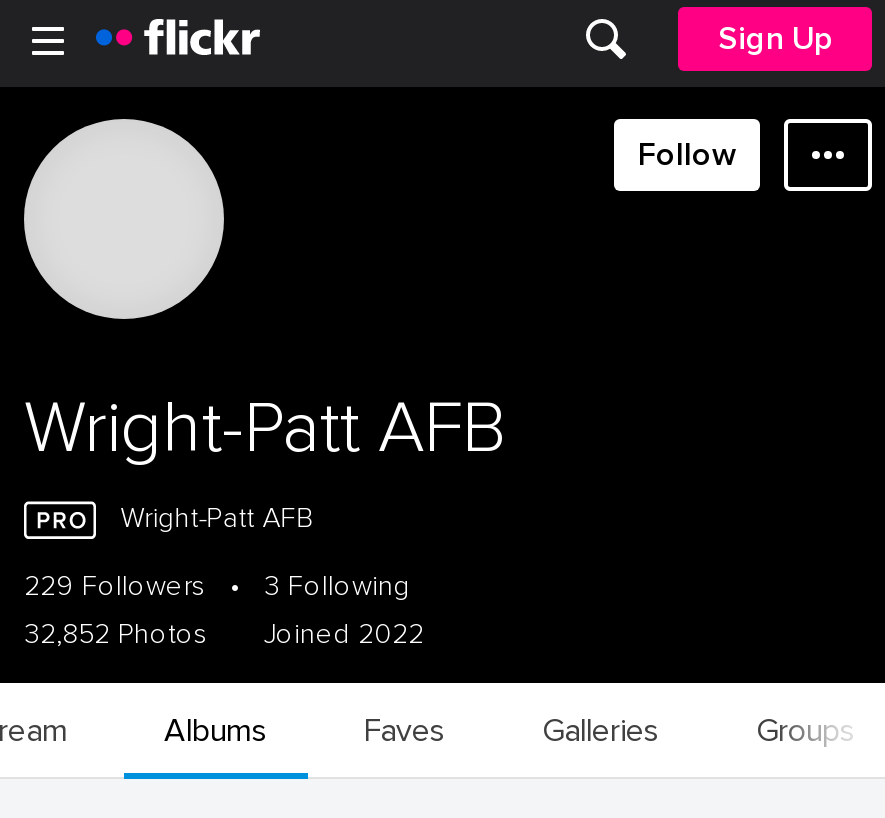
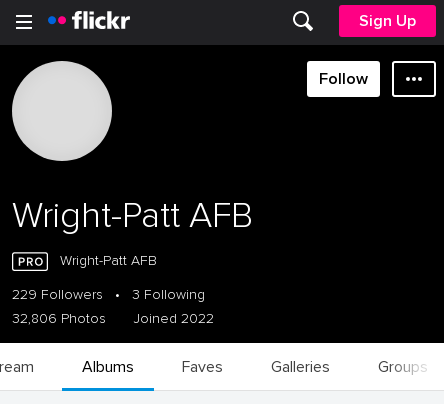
- 32,852 Photos Joined 2022
+ 32,806 Photos Joined 2022
